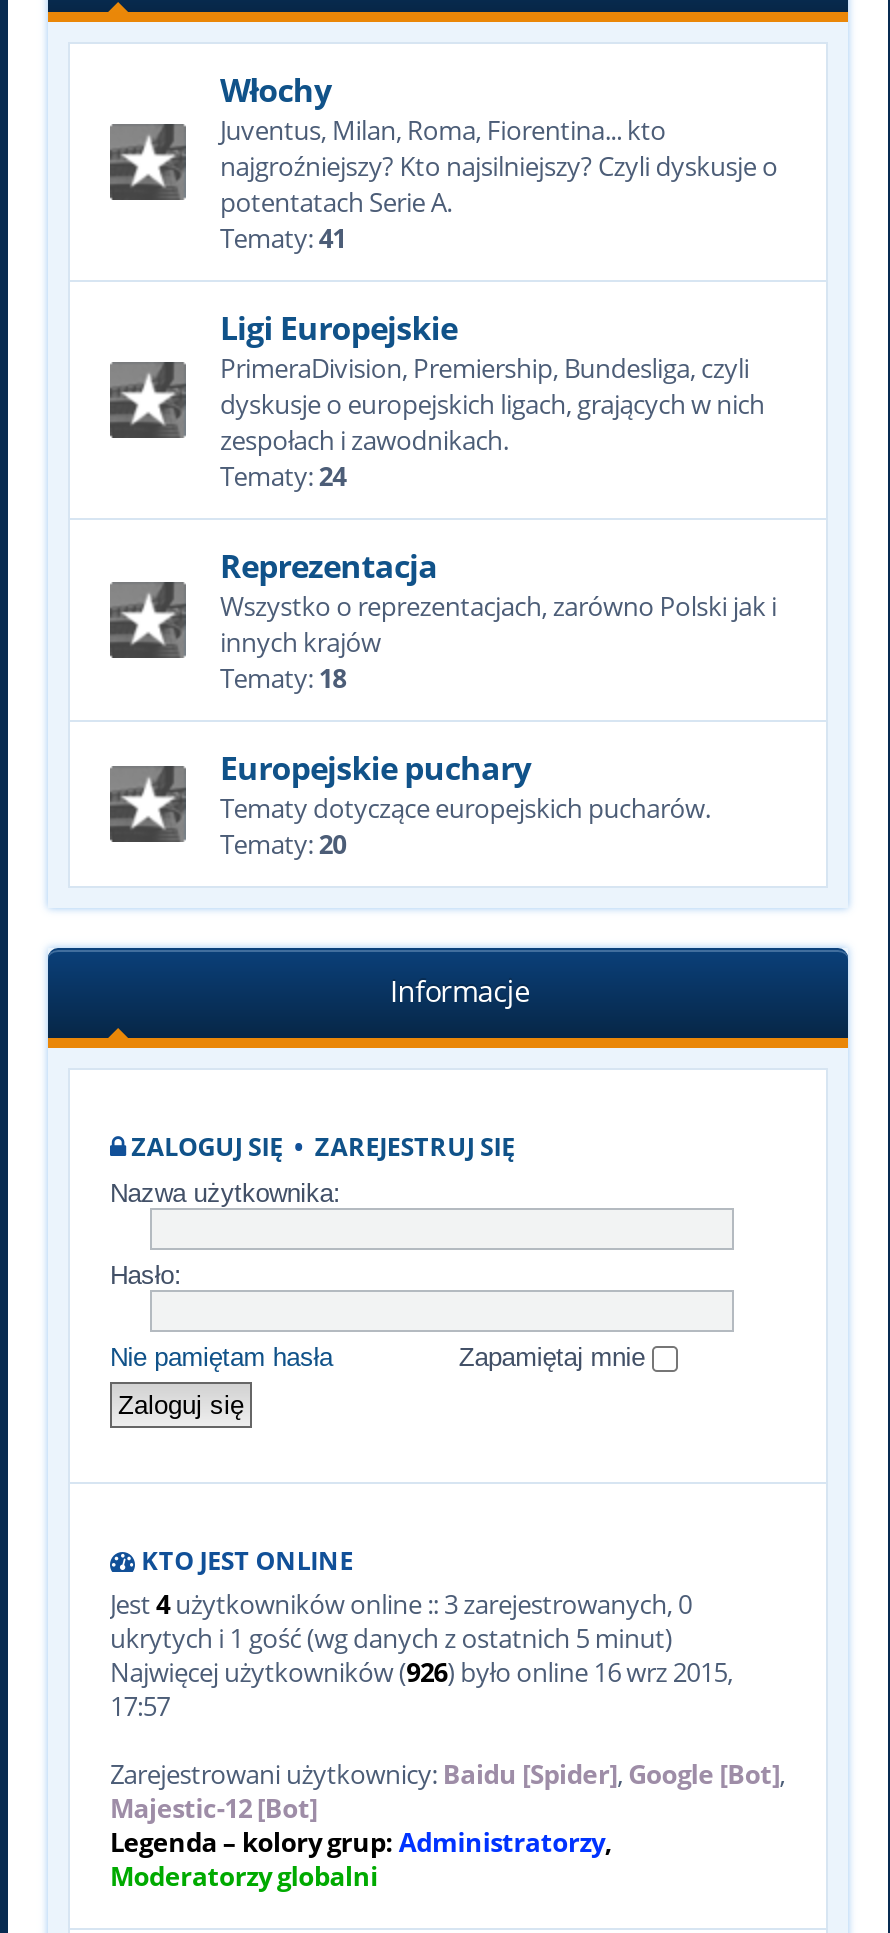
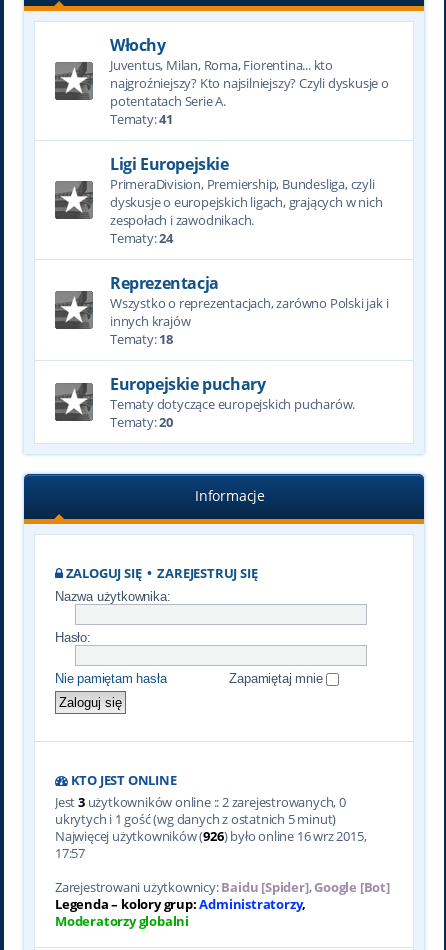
- Jest 4użytkowników online :: 3 zarejestrowanych, 0
+ Jest 3użytkowników online :: 2 zarejestrowanych, 0

- Zarejestrowani użytkownicy: Baidu [Spider], Google [Bot],
- Majestic-12 [Bot]
+ Zarejestrowani użytkownicy: Baidu [Spider], Google [Bot]
